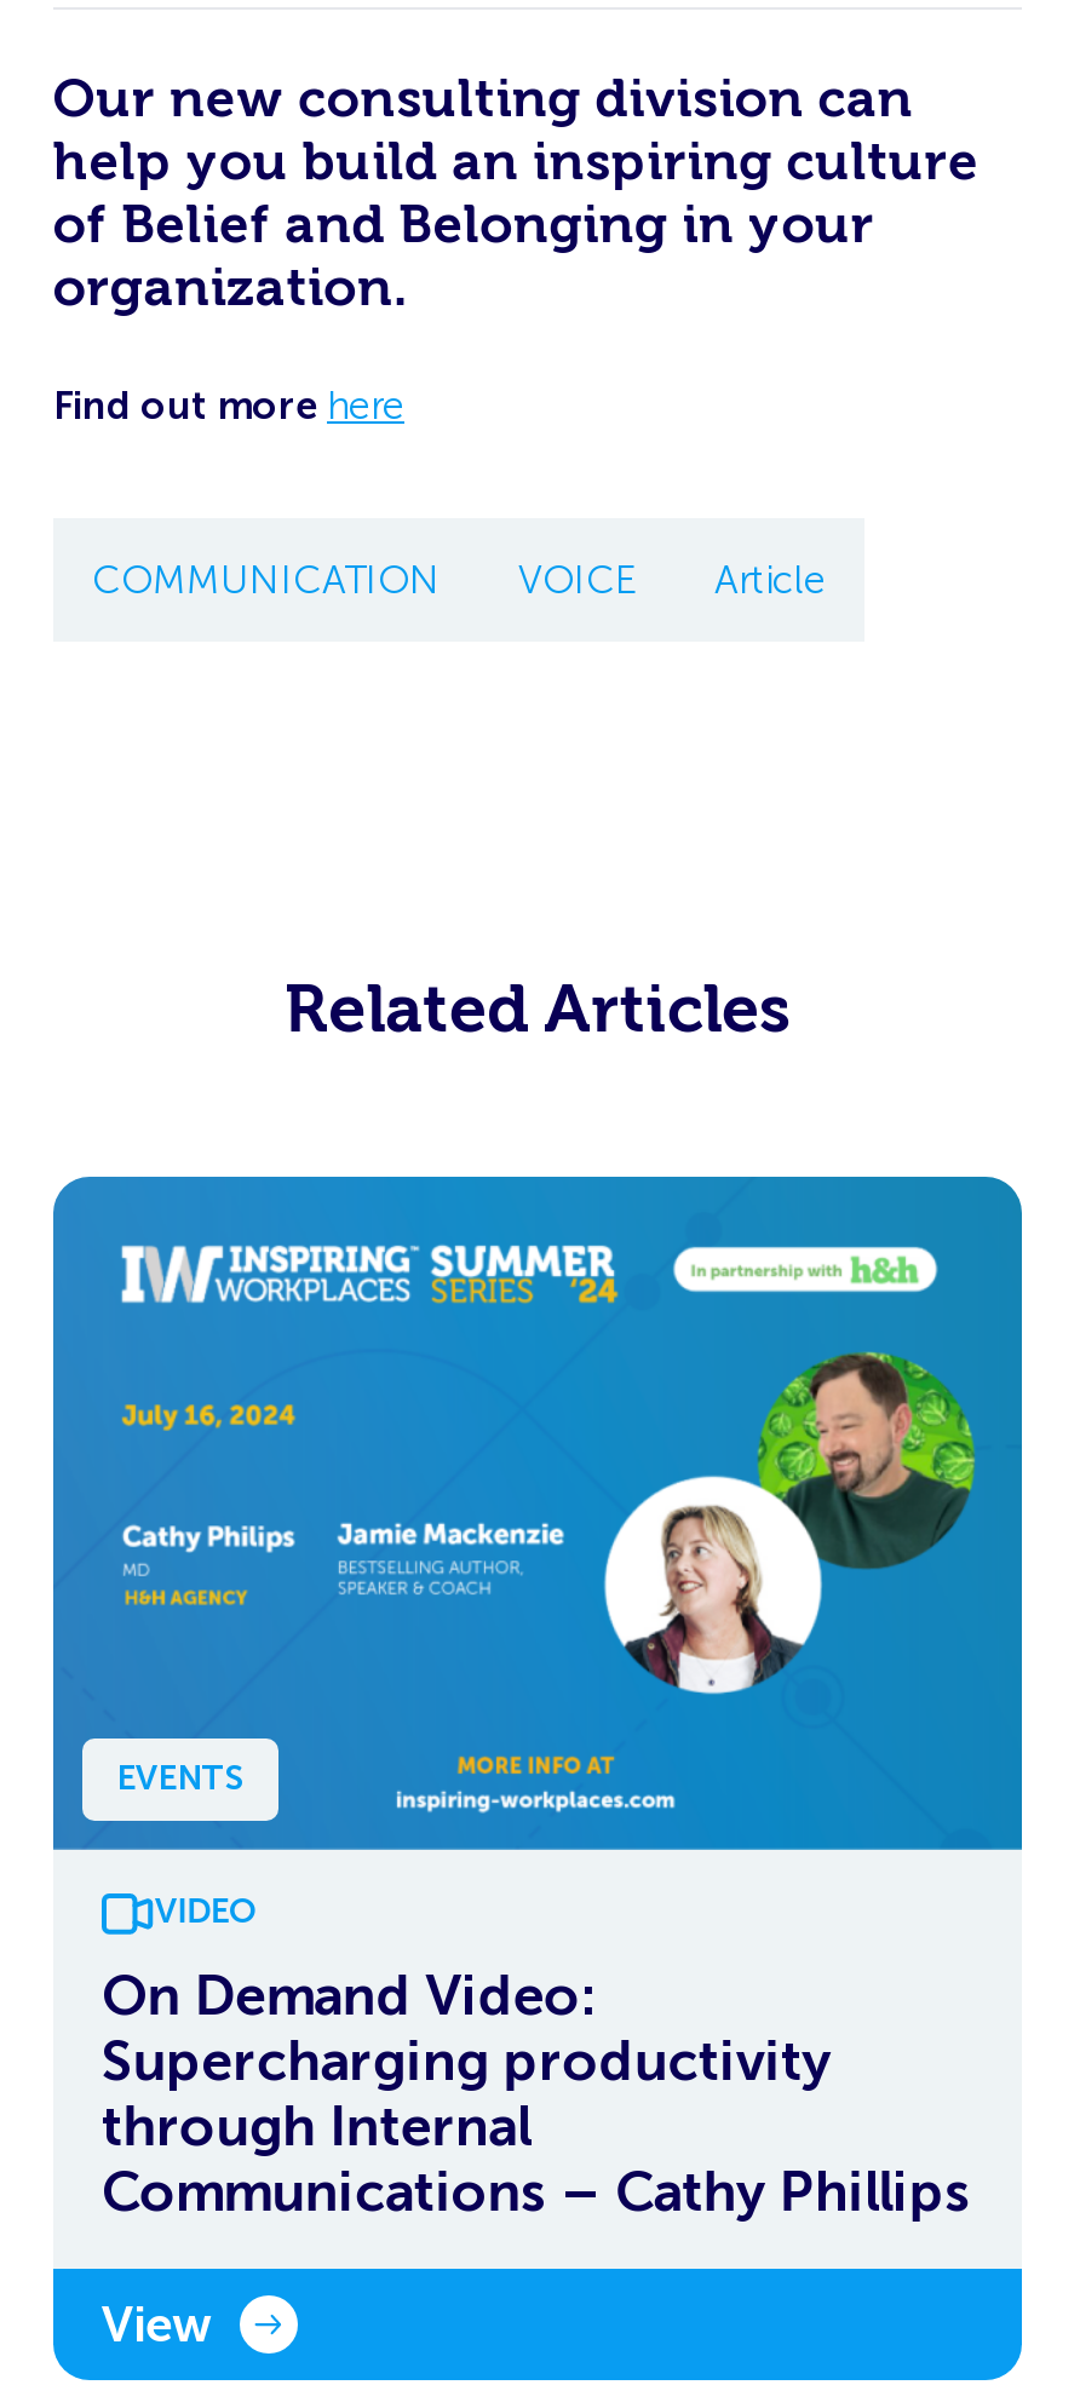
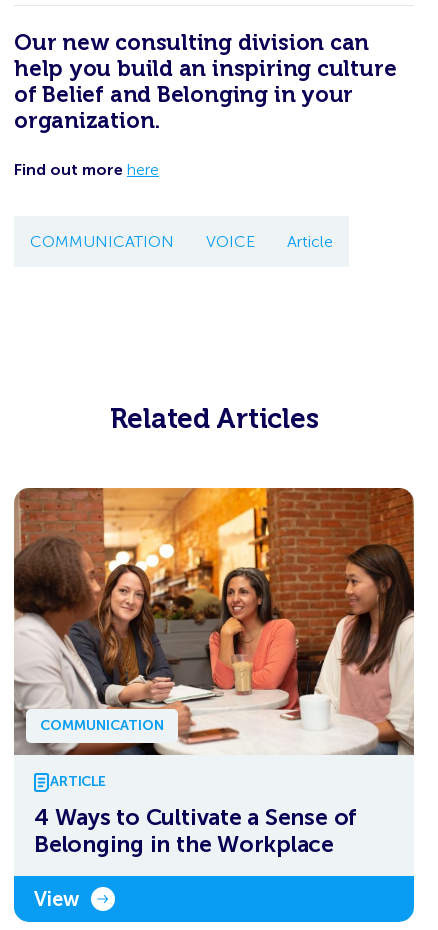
- [image]
- EVENTS
+ [image]
+ COMMUNICATION

- VIDEO
- On Demand Video:
- Supercharging productivity
- through Internal
- Communications – Cathy Phillips
+ ARTICLE
+ 4 Ways to Cultivate a Sense of
+ Belonging in the Workplace
